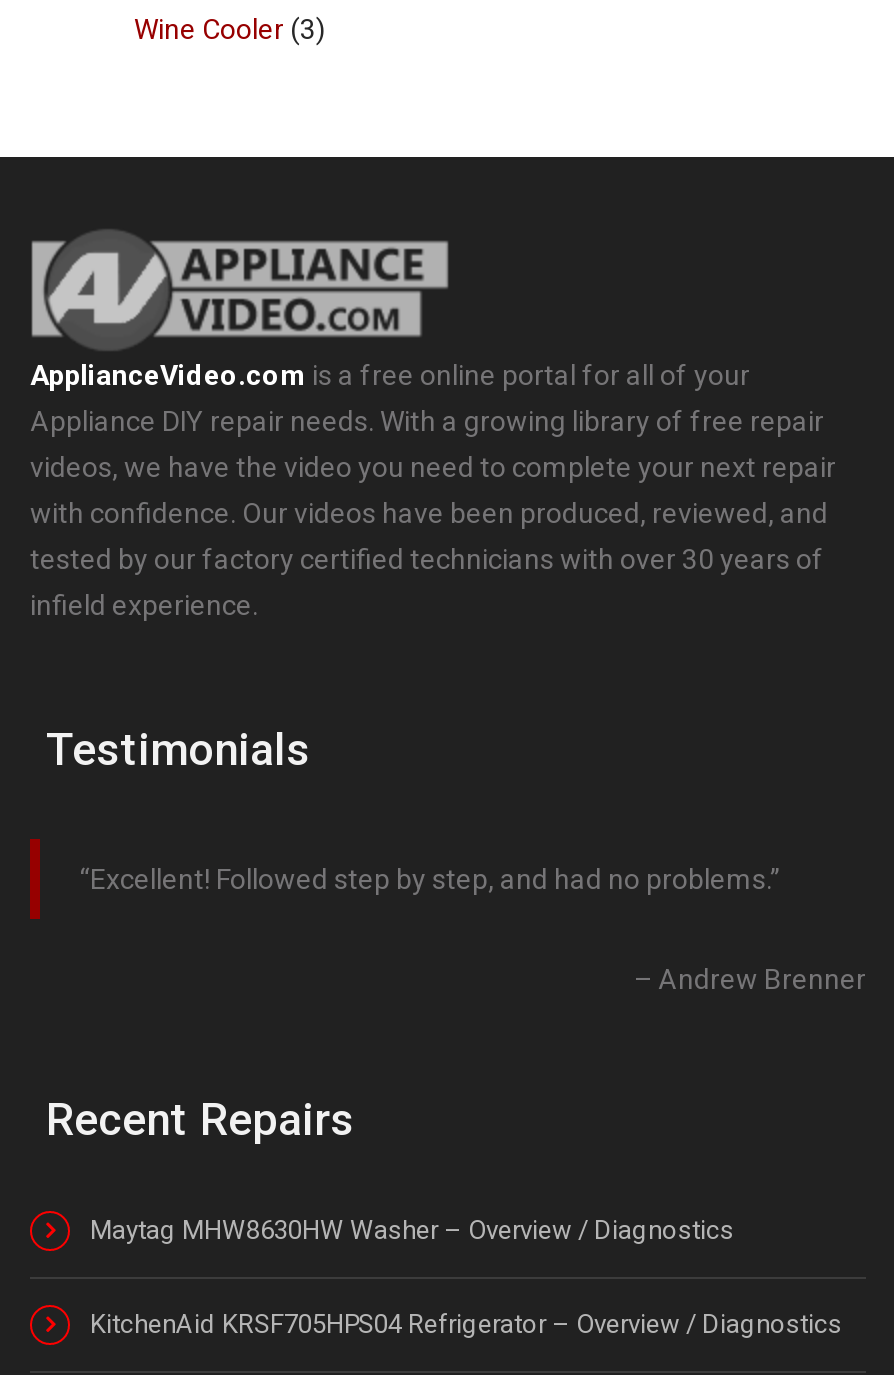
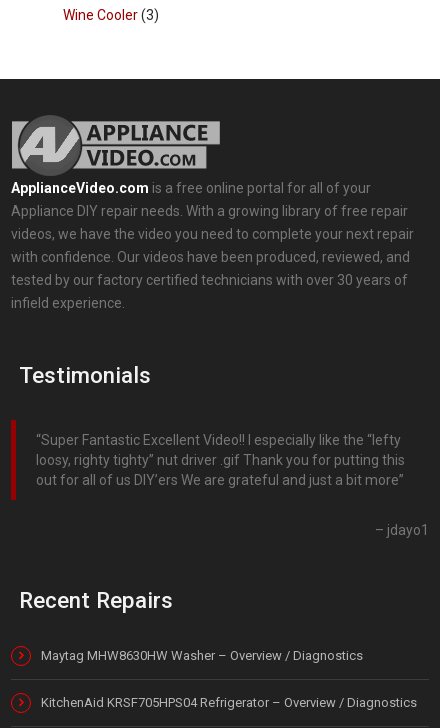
- Excellent! Followed step by step, and had no problems.
+ Super Fantastic Excellent Video!! I especially like the “lefty
+ loosy, righty tighty” nut driver .gif Thank you for putting this
+ out for all of us DIY’ers We are grateful and just a bit more

- Andrew Brenner
+ jdayo1
